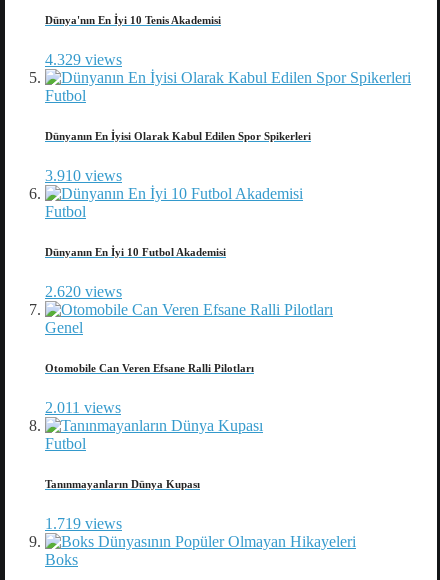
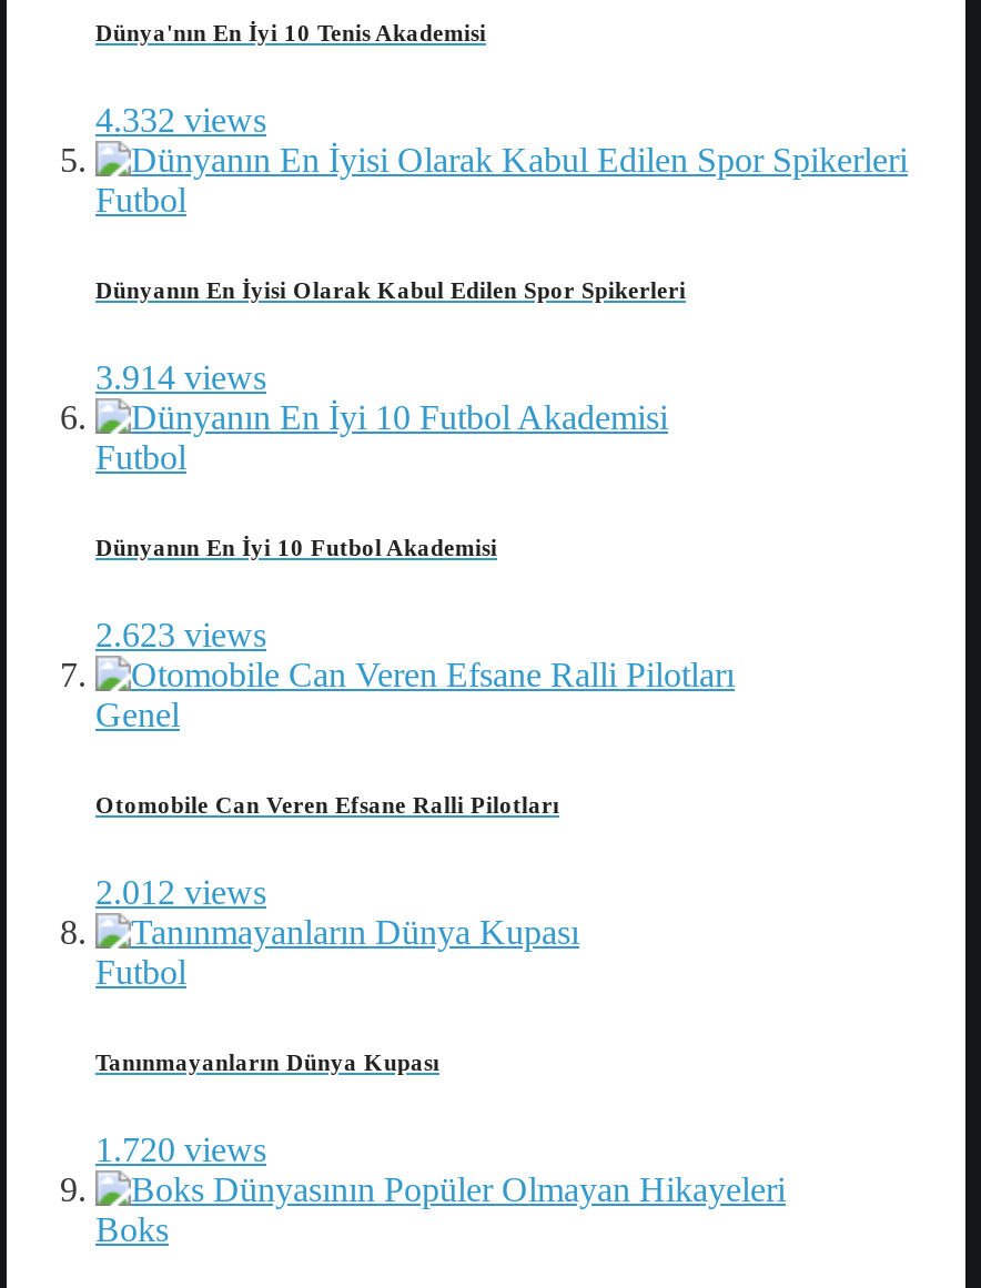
- 4.329 views
+ 4.332 views

- 3.910 views
+ 3.914 views

- 2.620 views
+ 2.623 views

- 2.011 views
+ 2.012 views

- 1.719 views
+ 1.720 views
